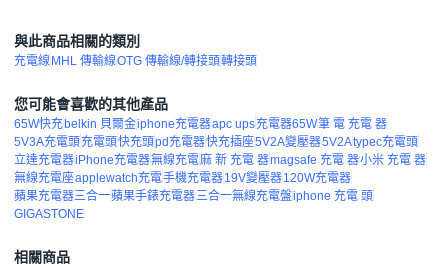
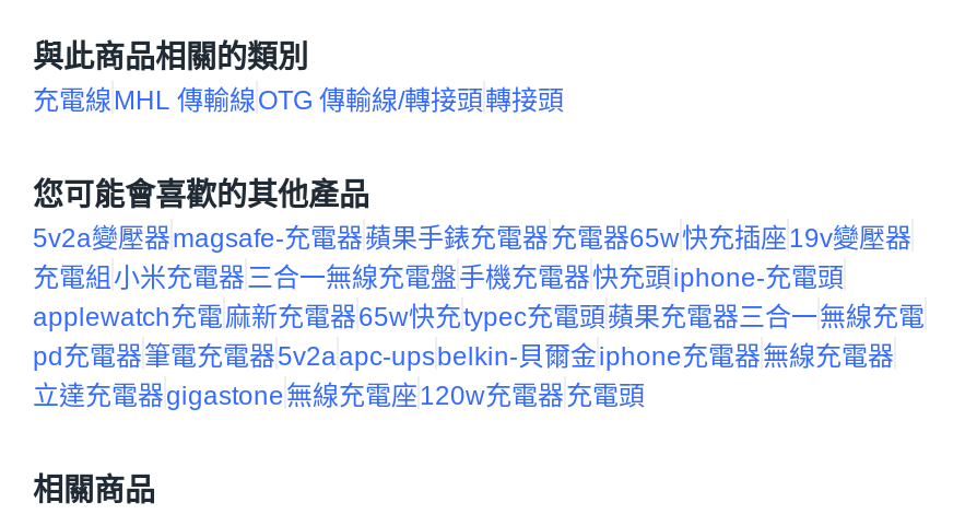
- 65W快充belkin 貝爾金iphone充電器apc ups充電器65W筆 電 充電 器
- 5V3A充電頭充電頭快充頭pd充電器快充插座5V2A變壓器5V2Atypec充電頭
- 立達充電器iPhone充電器無線充電麻 新 充電 器magsafe 充電 器小米 充電 器
- 無線充電座applewatch充電手機充電器19V變壓器120W充電器
- 蘋果充電器三合一蘋果手錶充電器三合一無線充電盤iphone 充電 頭
- GIGASTONE
+ 5v2a變壓器magsafe-充電器蘋果手錶充電器充電器65w快充插座19v變壓器
+ 充電組小米充電器三合一無線充電盤手機充電器快充頭iphone-充電頭
+ applewatch充電麻新充電器65w快充typec充電頭蘋果充電器三合一無線充電
+ pd充電器筆電充電器5v2aapc-upsbelkin-貝爾金iphone充電器無線充電器
+ 立達充電器gigastone無線充電座120w充電器充電頭
